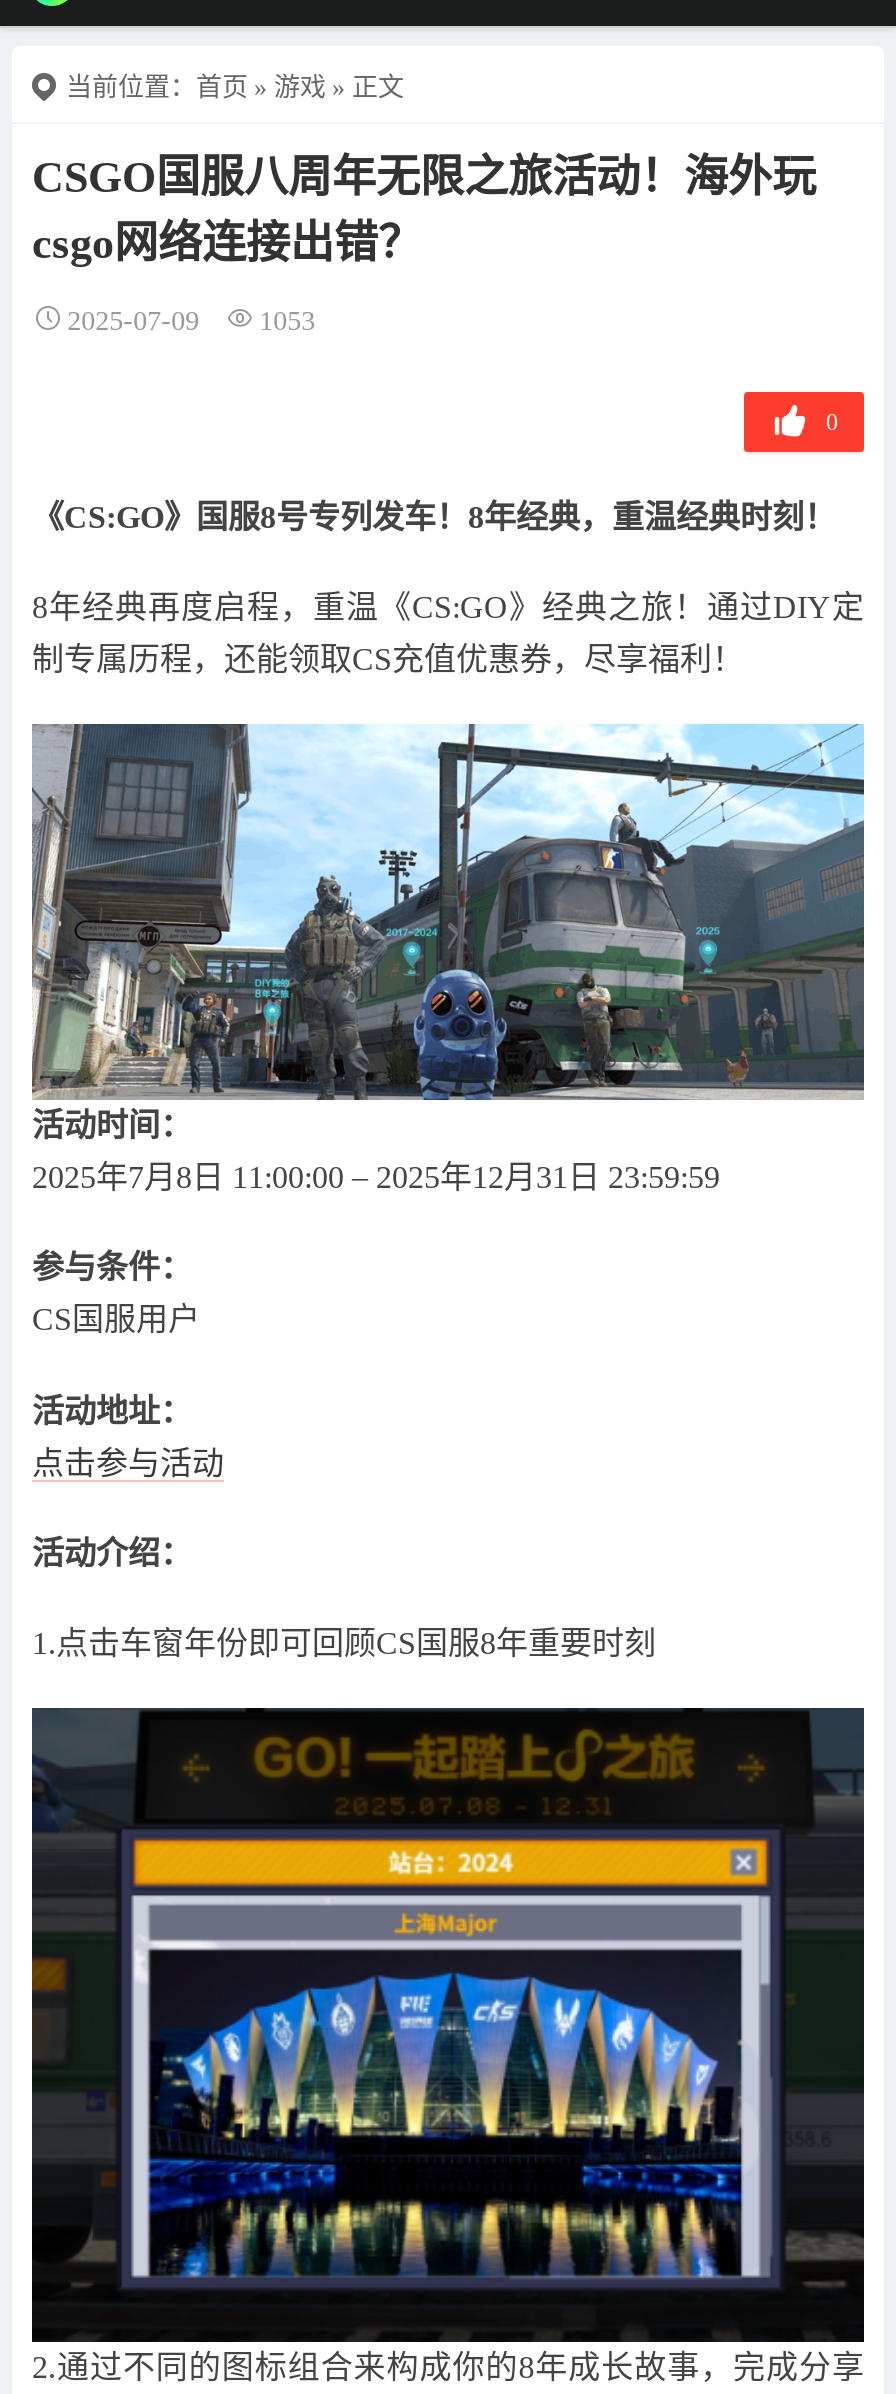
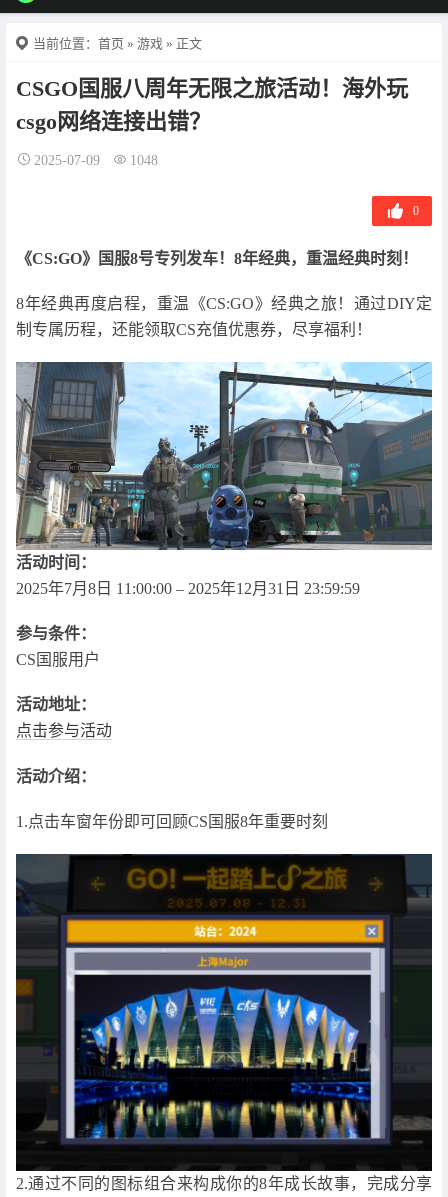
- 2025-07-09 1053
+ 2025-07-09 1048
